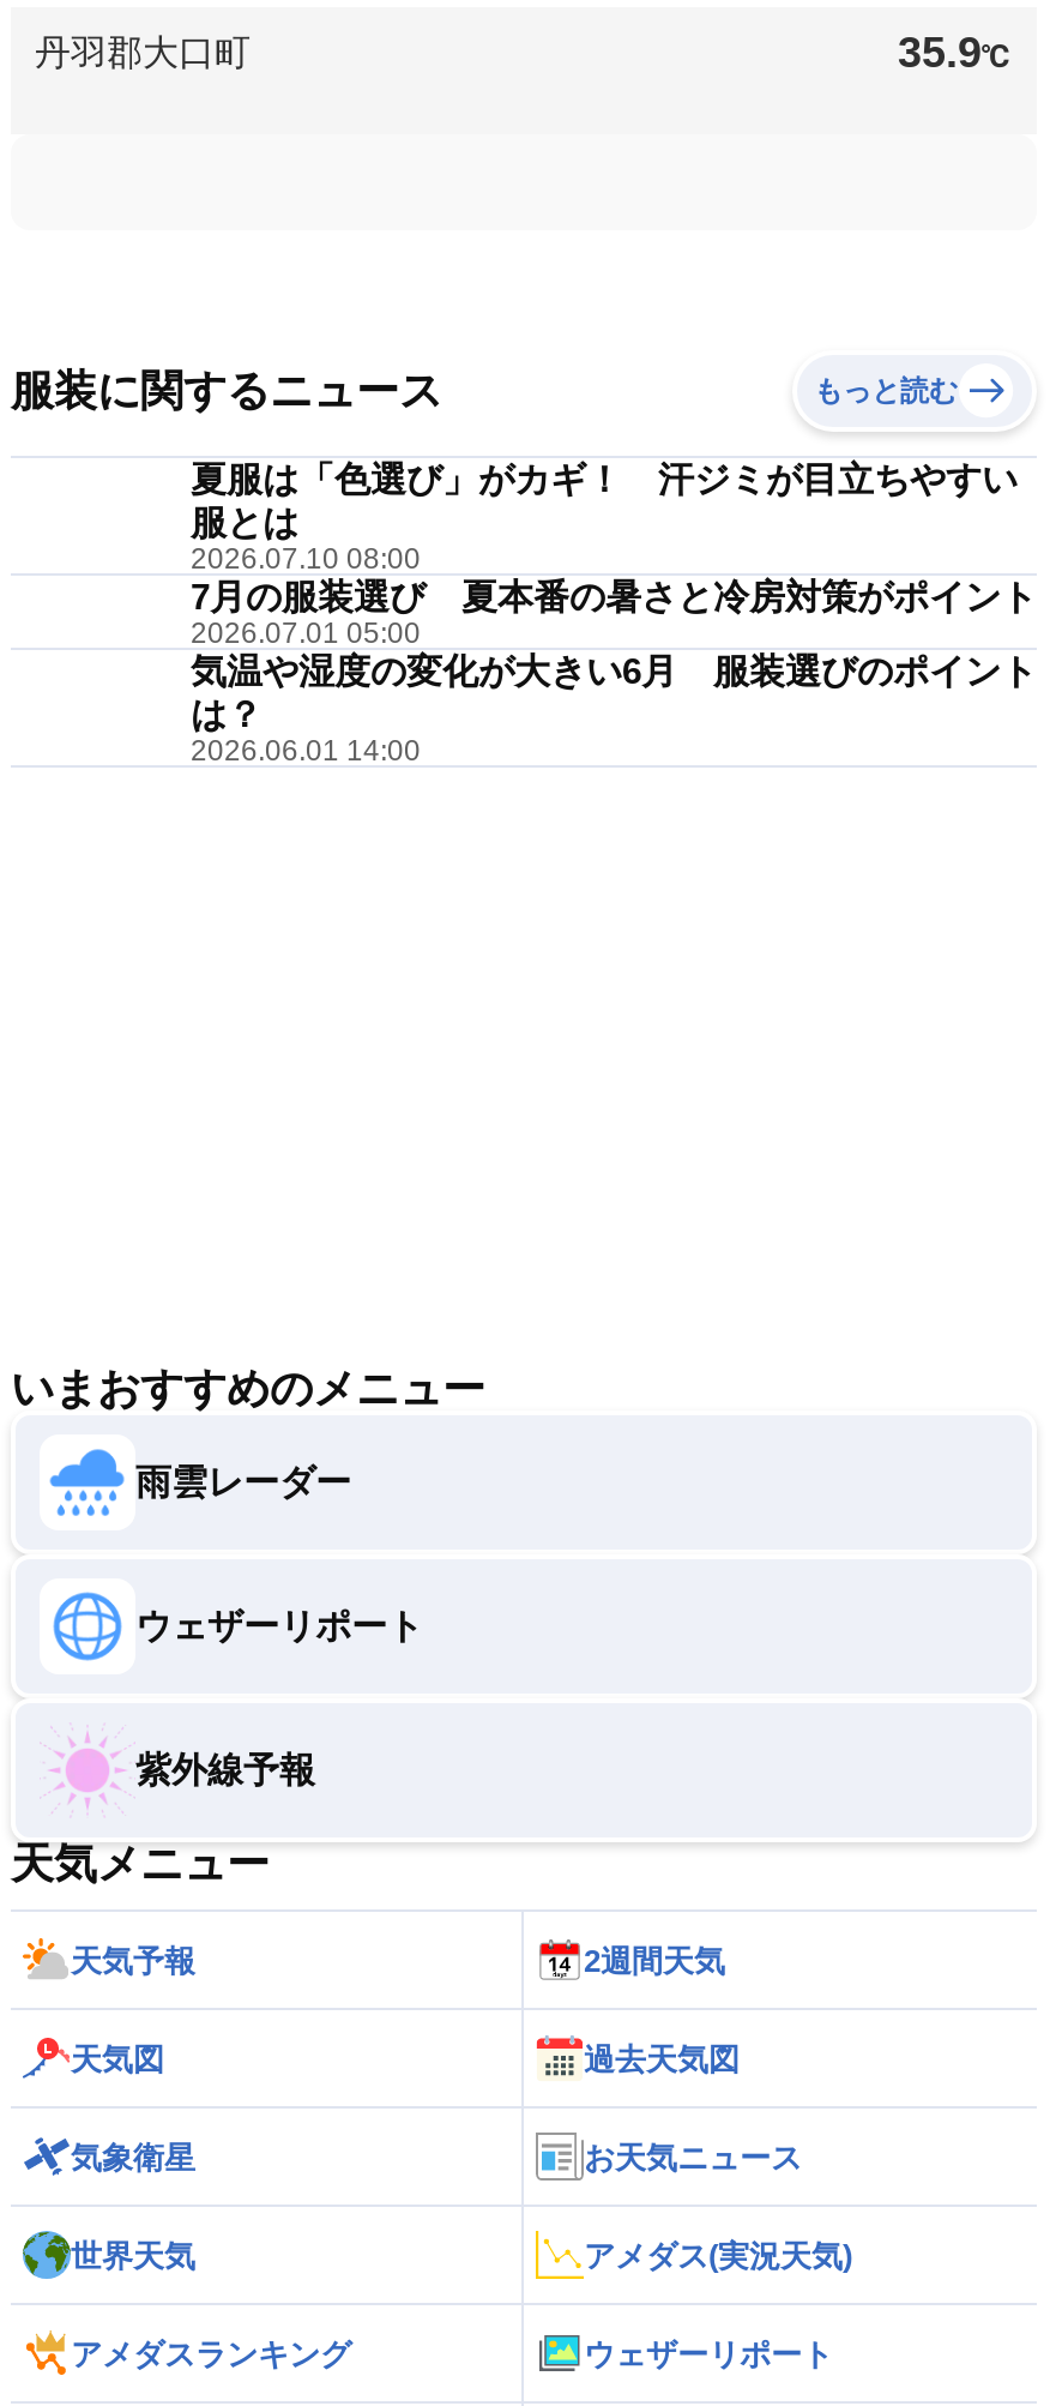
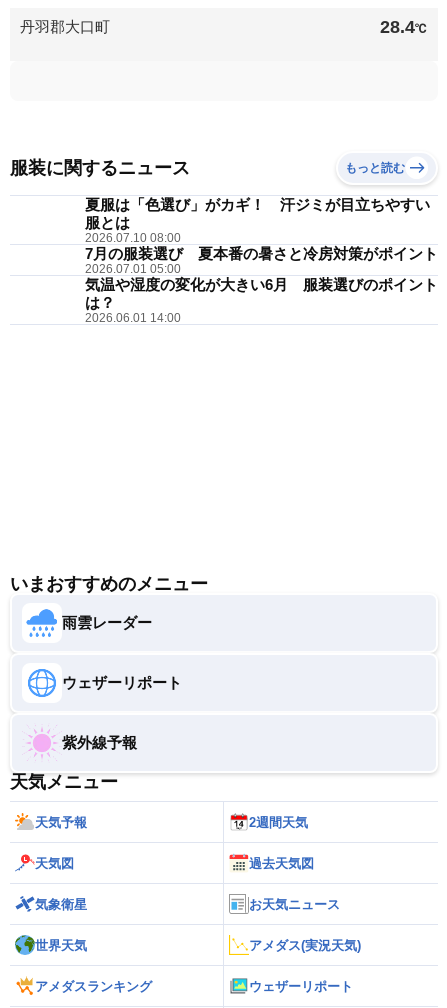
- 35.9℃
+ 28.4℃
